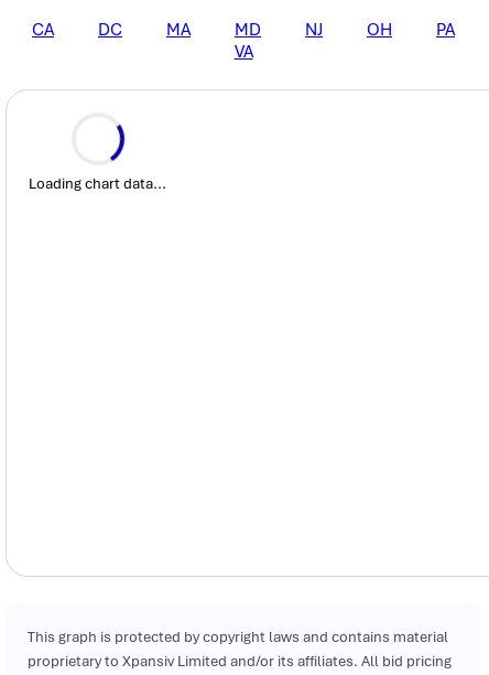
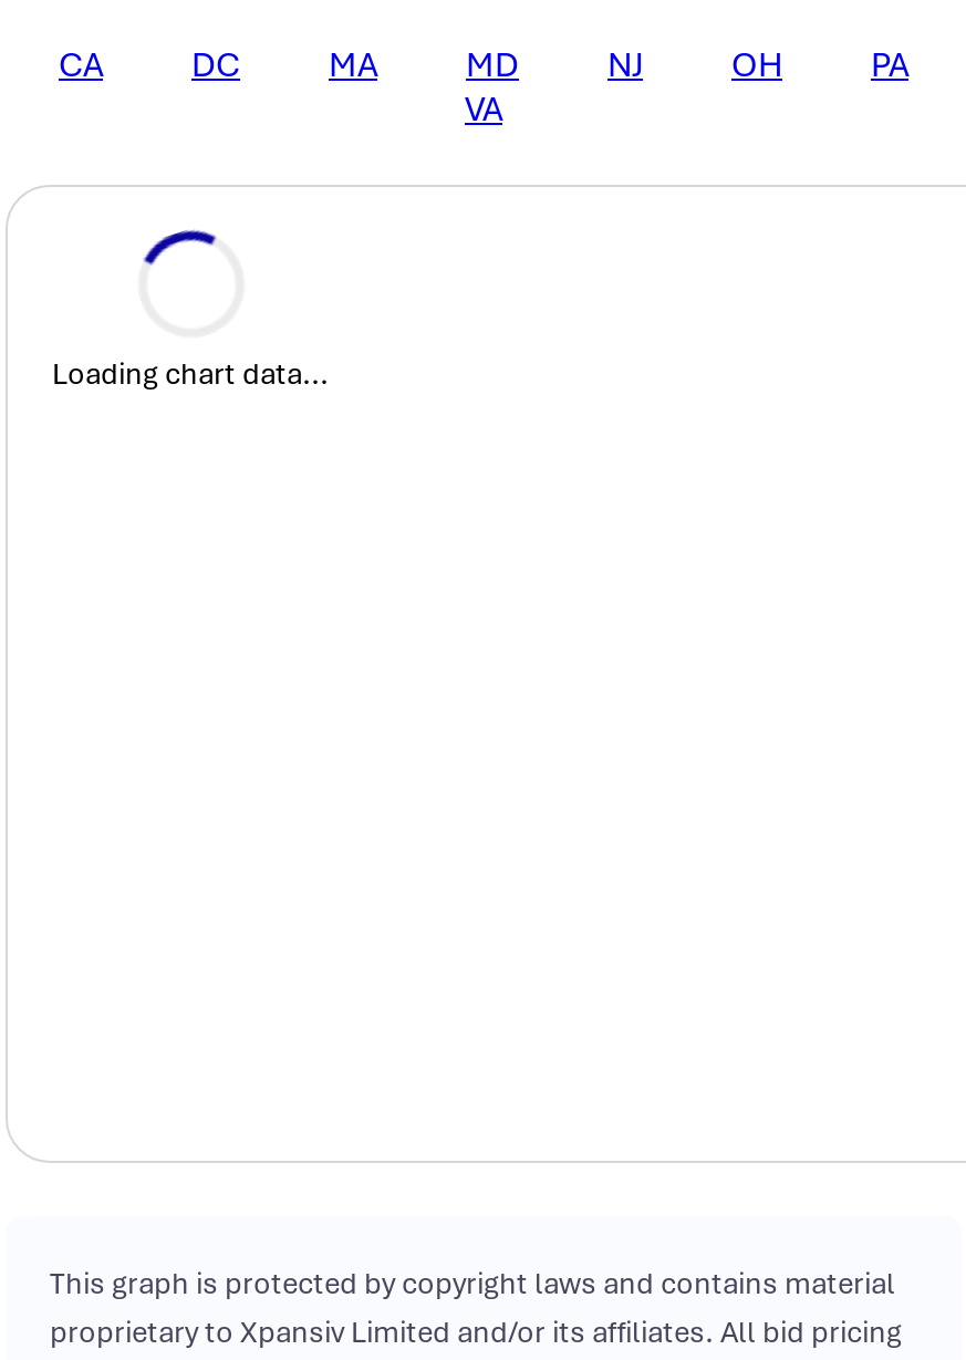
- [image]
+ [image]
